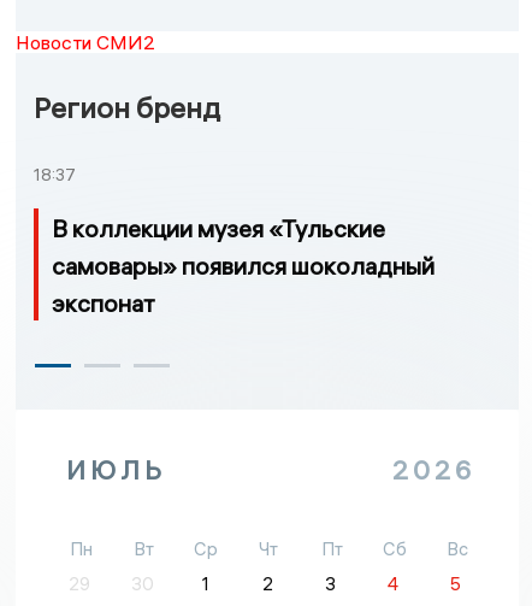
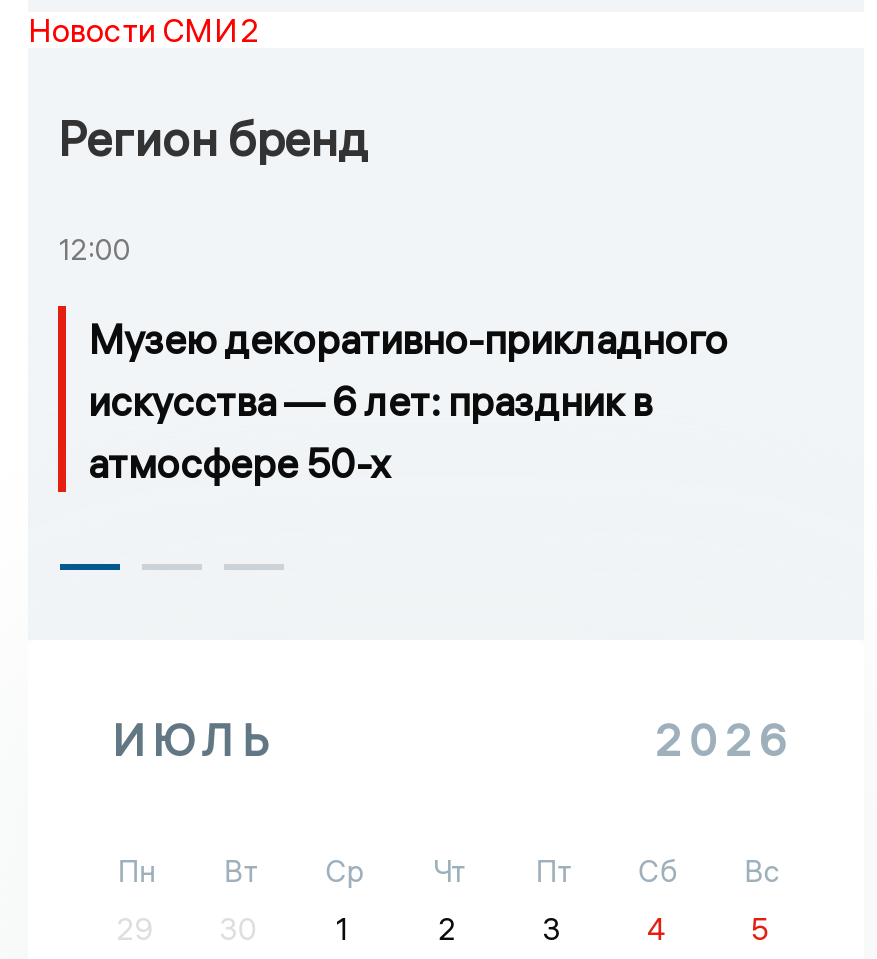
- 18:37
+ 12:00

- В коллекции музея «Тульские
- самовары» появился шоколадный
- экспонат
+ Музею декоративно-прикладного
+ искусства — 6 лет: праздник в
+ атмосфере 50-х
